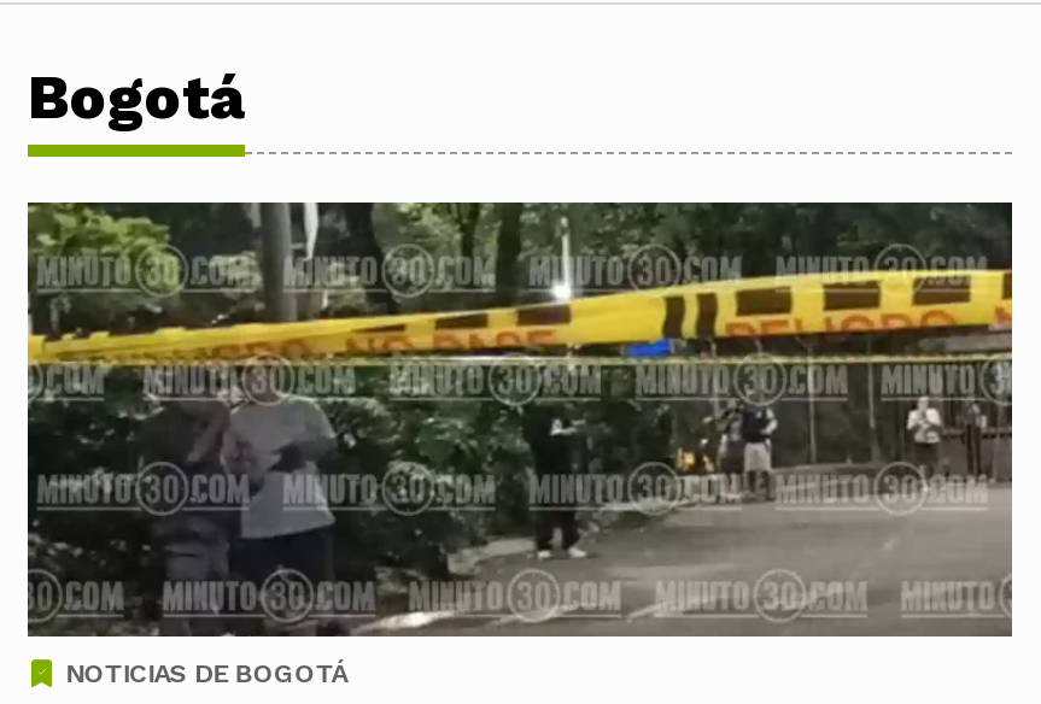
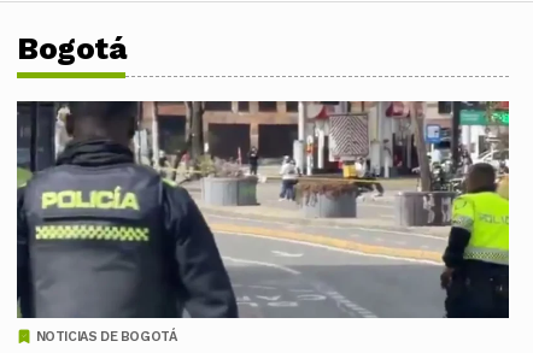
- [image]
+ [image]
